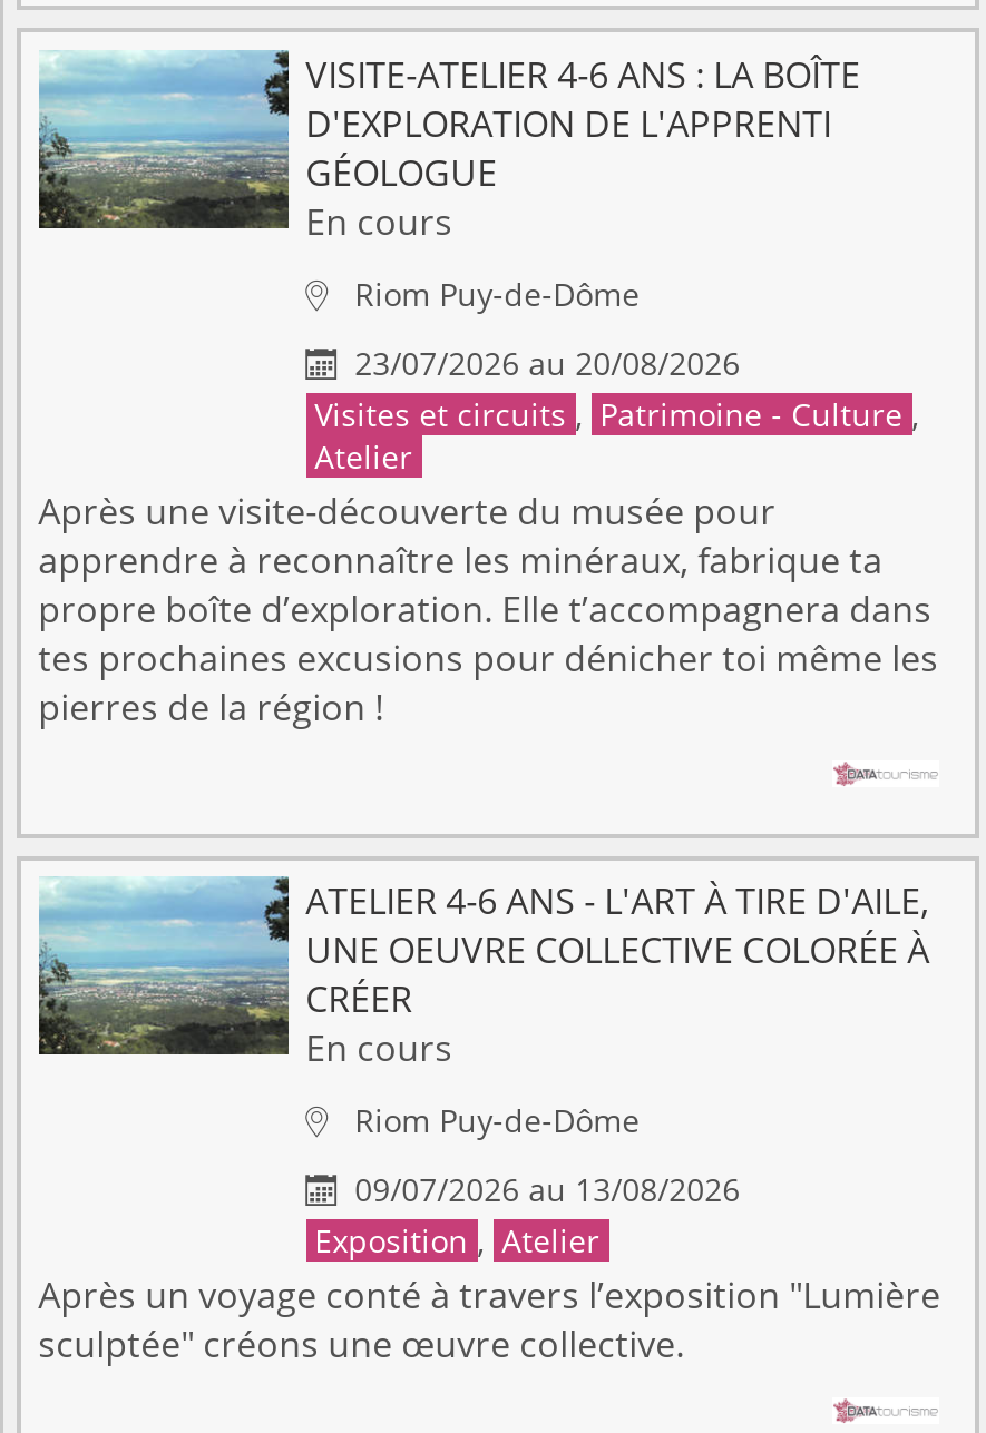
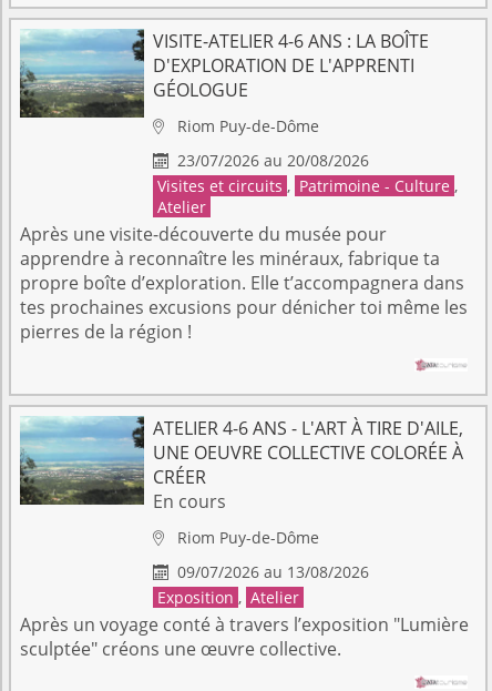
- En cours
